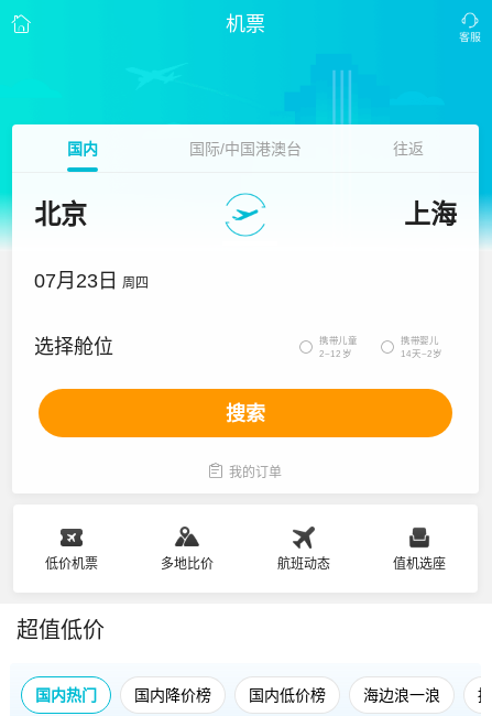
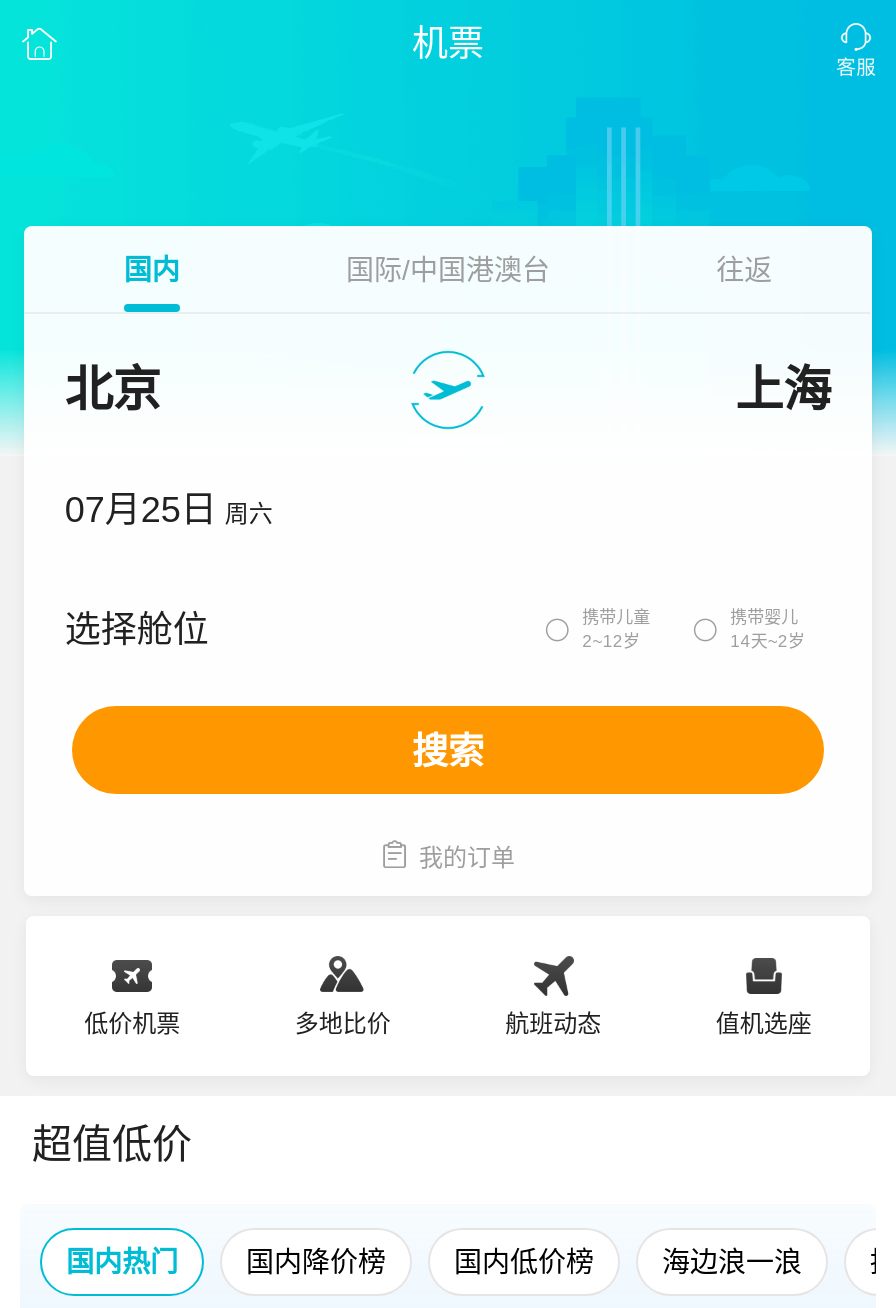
- 07月23日 周四
+ 07月25日 周六
